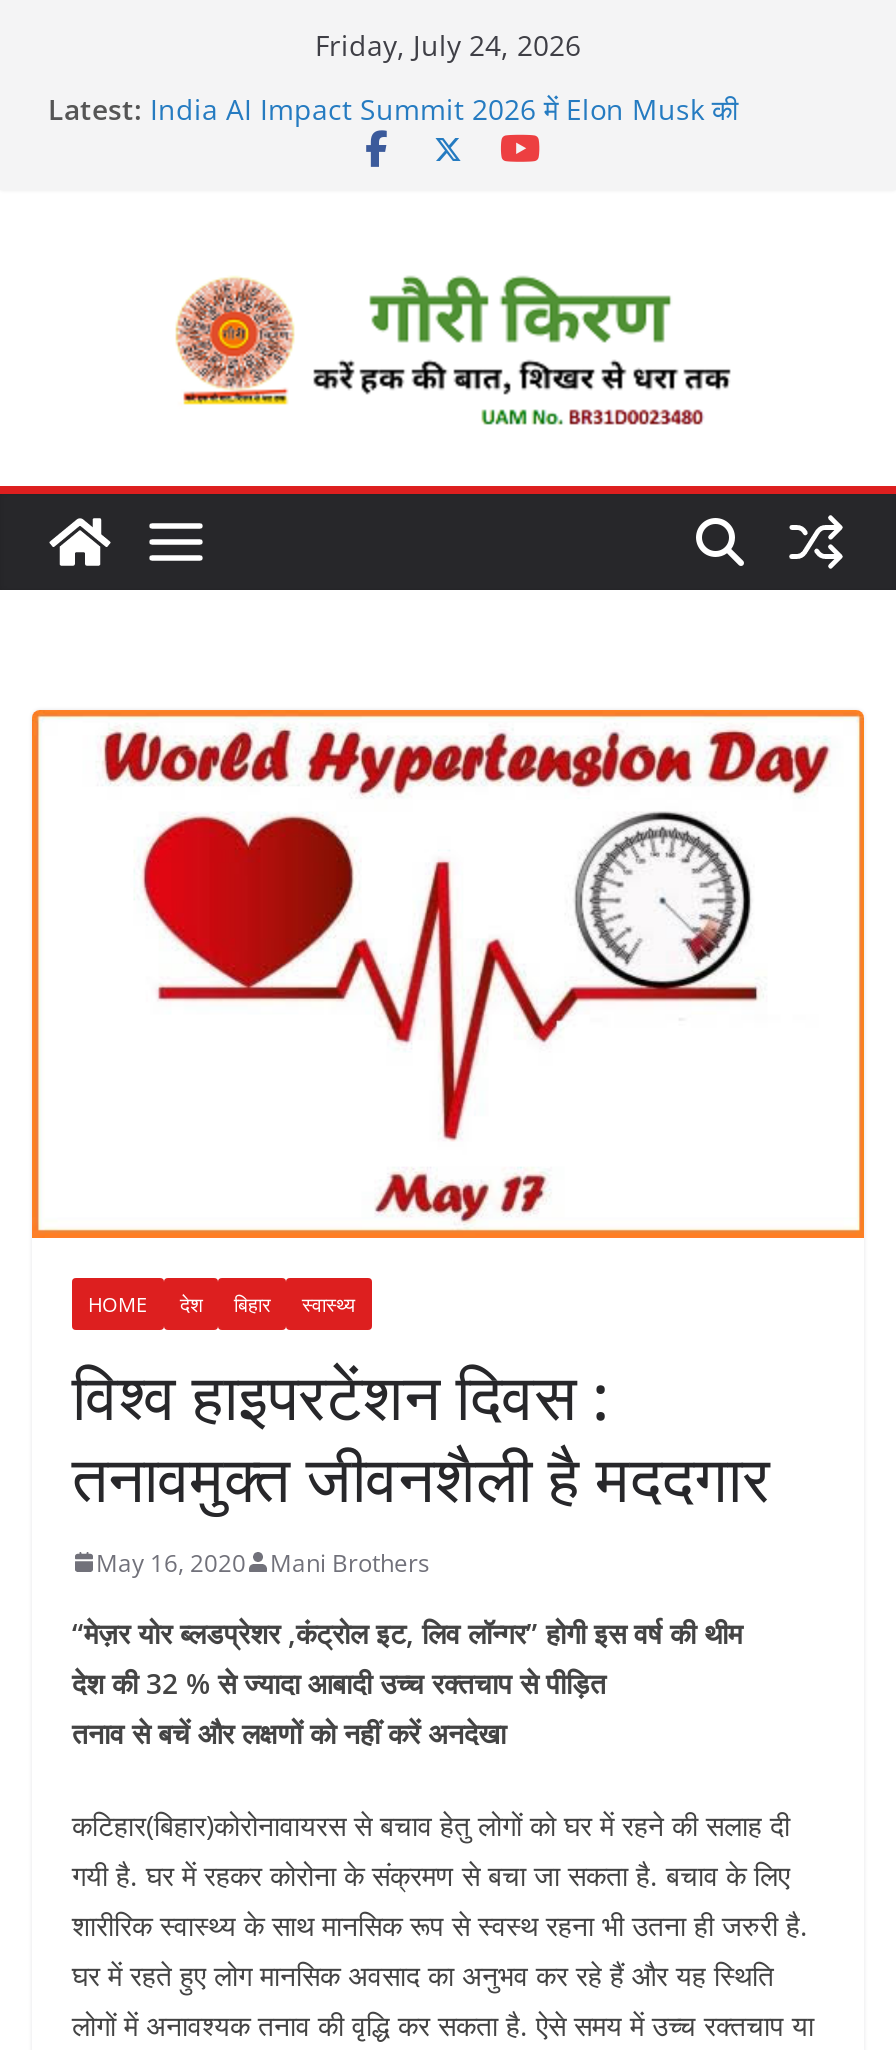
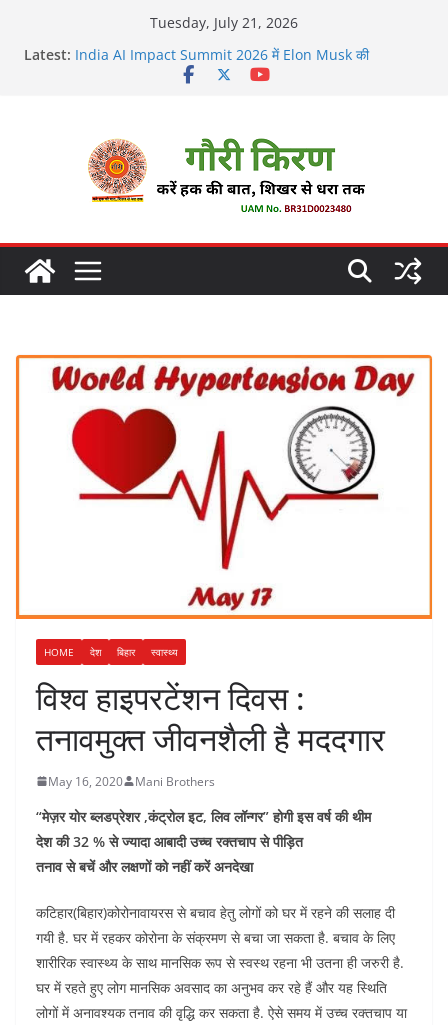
- Friday, July 24, 2026
+ Tuesday, July 21, 2026
